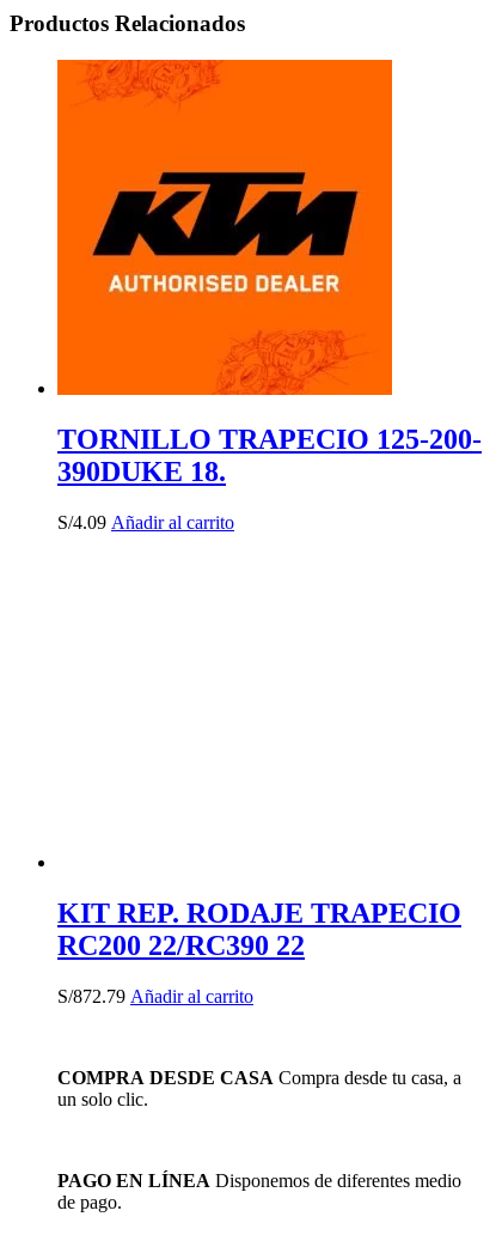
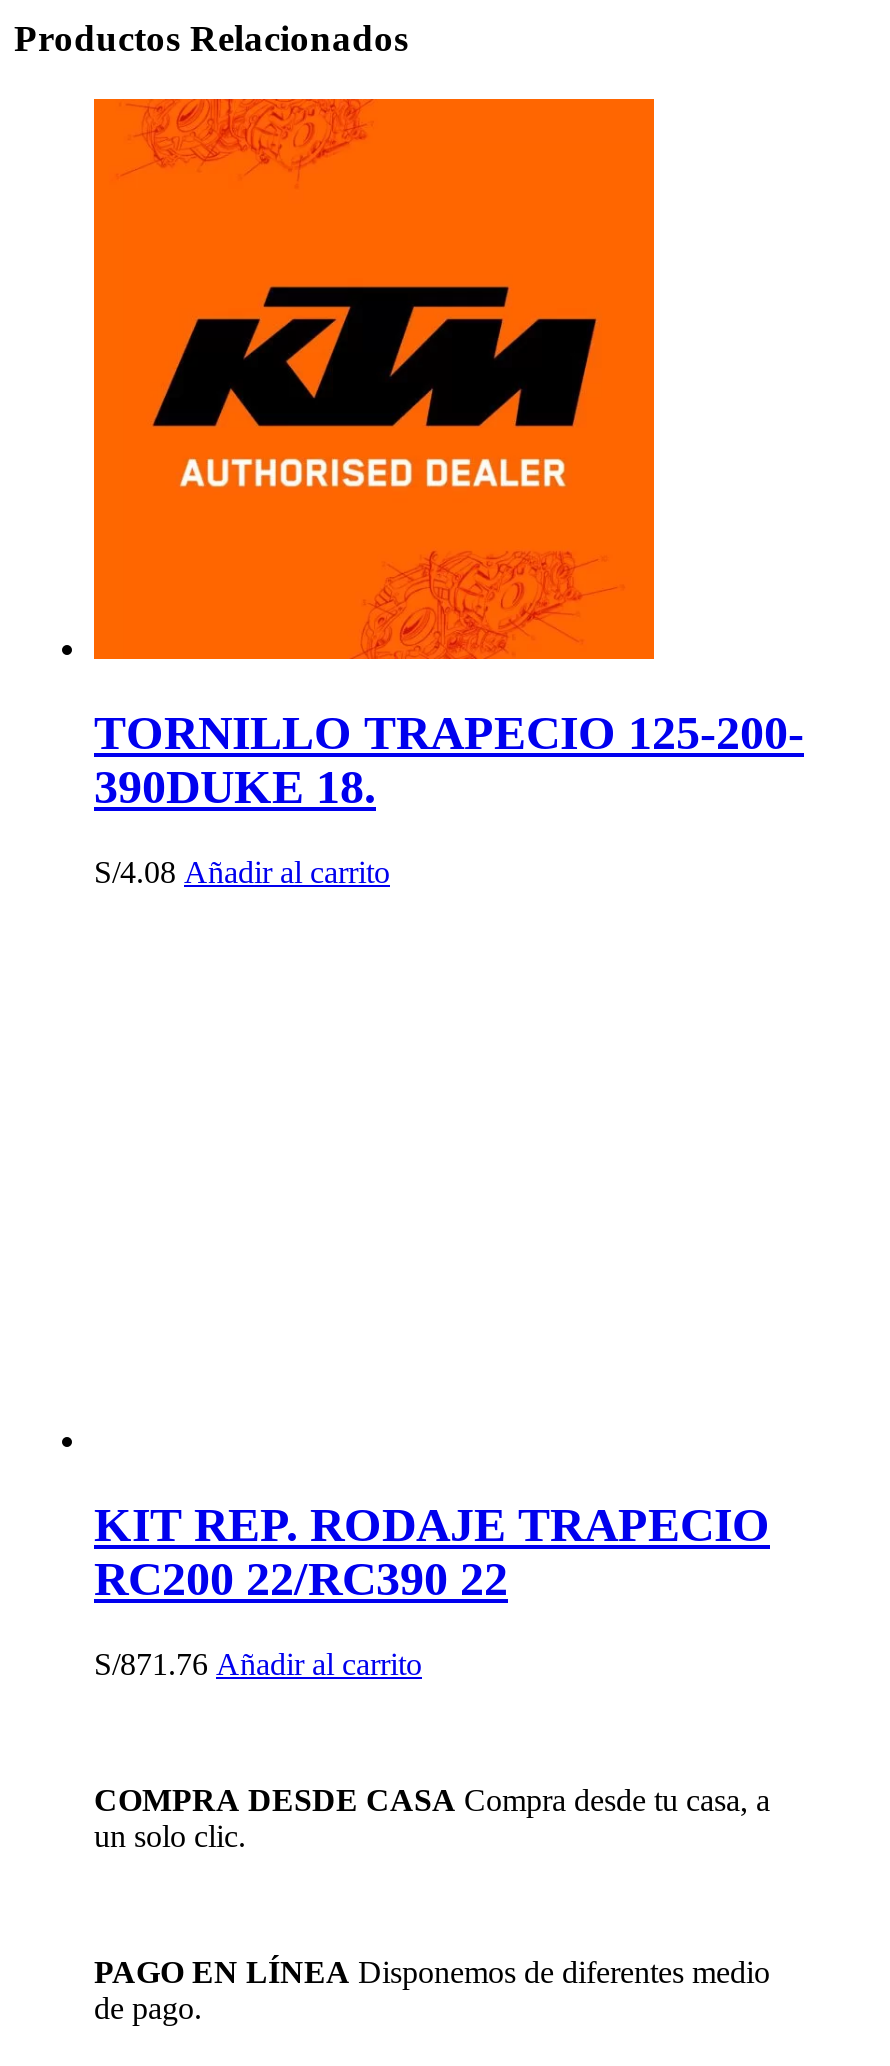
- S/4.09 Añadir al carrito
+ S/4.08 Añadir al carrito

- S/872.79 Añadir al carrito
+ S/871.76 Añadir al carrito
